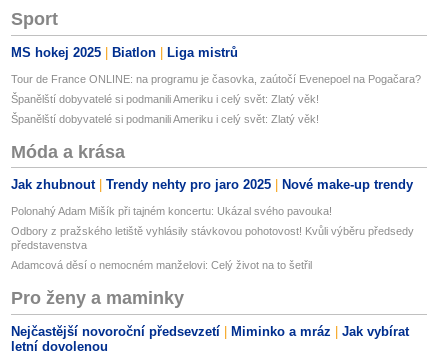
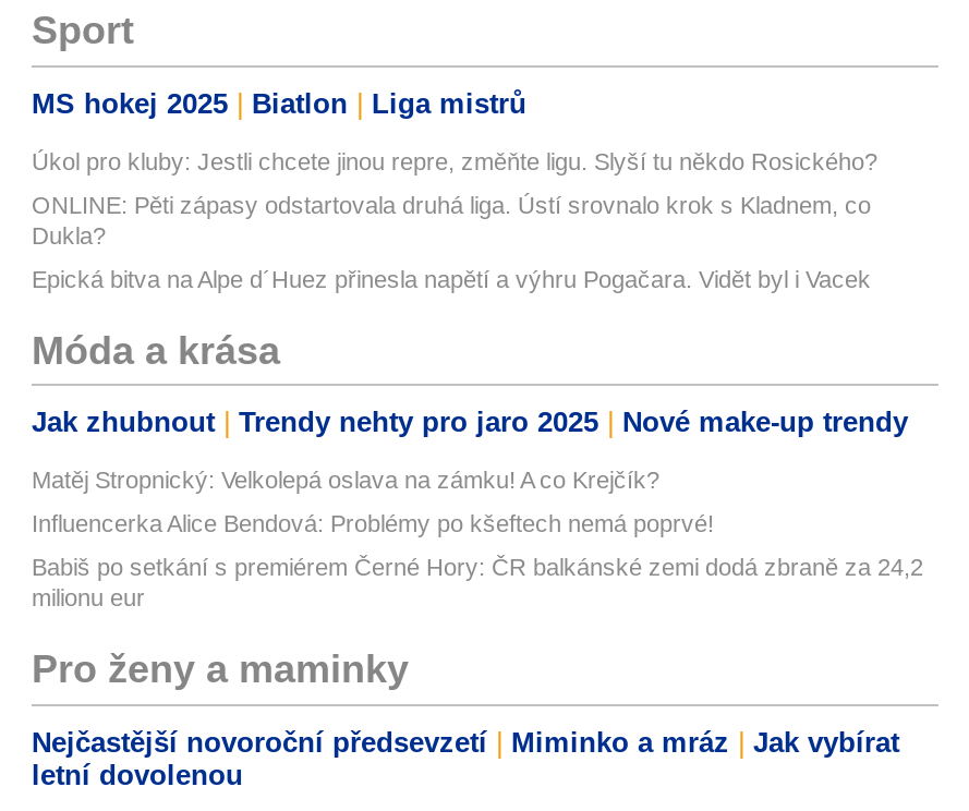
- Tour de France ONLINE: na programu je časovka, zaútočí Evenepoel na Pogačara?
+ Úkol pro kluby: Jestli chcete jinou repre, změňte ligu. Slyší tu někdo Rosického?

- Španělští dobyvatelé si podmanili Ameriku i celý svět: Zlatý věk!
+ ONLINE: Pěti zápasy odstartovala druhá liga. Ústí srovnalo krok s Kladnem, co
+ Dukla?

- Španělští dobyvatelé si podmanili Ameriku i celý svět: Zlatý věk!
+ Epická bitva na Alpe d´Huez přinesla napětí a výhru Pogačara. Vidět byl i Vacek

- Polonahý Adam Mišík při tajném koncertu: Ukázal svého pavouka!
+ Matěj Stropnický: Velkolepá oslava na zámku! A co Krejčík?

- Odbory z pražského letiště vyhlásily stávkovou pohotovost! Kvůli výběru předsedy
- představenstva
+ Influencerka Alice Bendová: Problémy po kšeftech nemá poprvé!

- Adamcová děsí o nemocném manželovi: Celý život na to šetřil
+ Babiš po setkání s premiérem Černé Hory: ČR balkánské zemi dodá zbraně za 24,2
+ milionu eur
